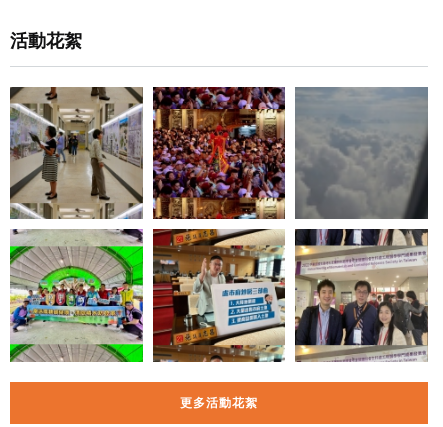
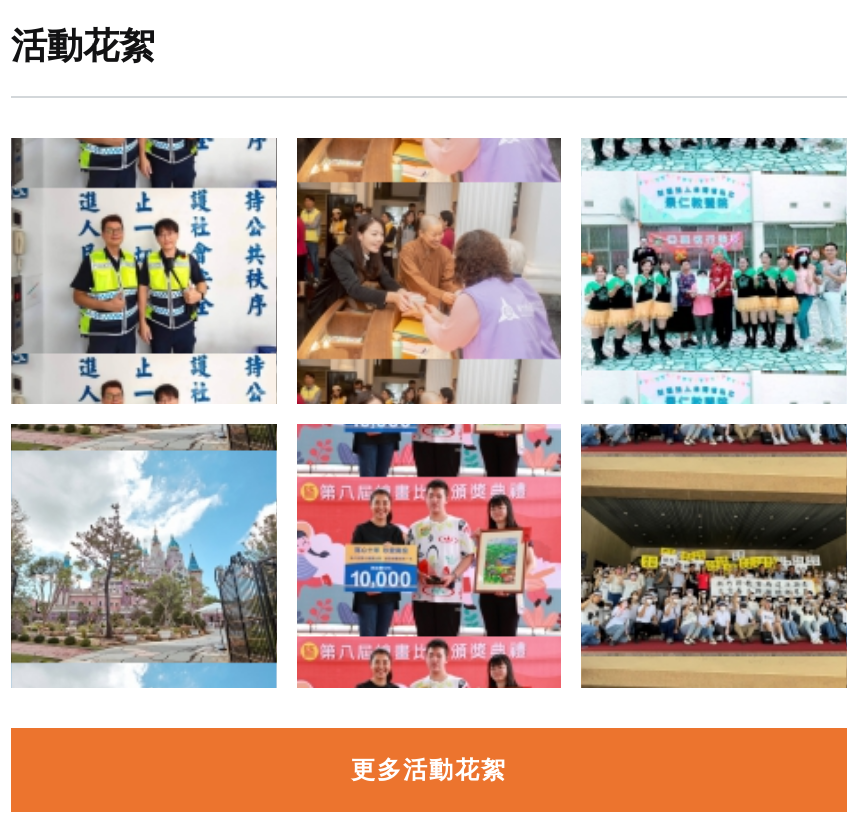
- [image]
+ [image]

- [image]
+ [image]

- [image]
+ [image]

- [image]
+ [image]

- [image]
+ [image]

- [image]
+ [image]
